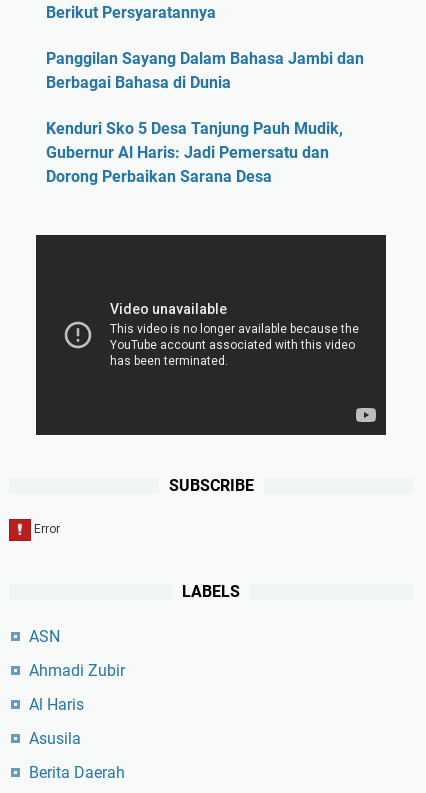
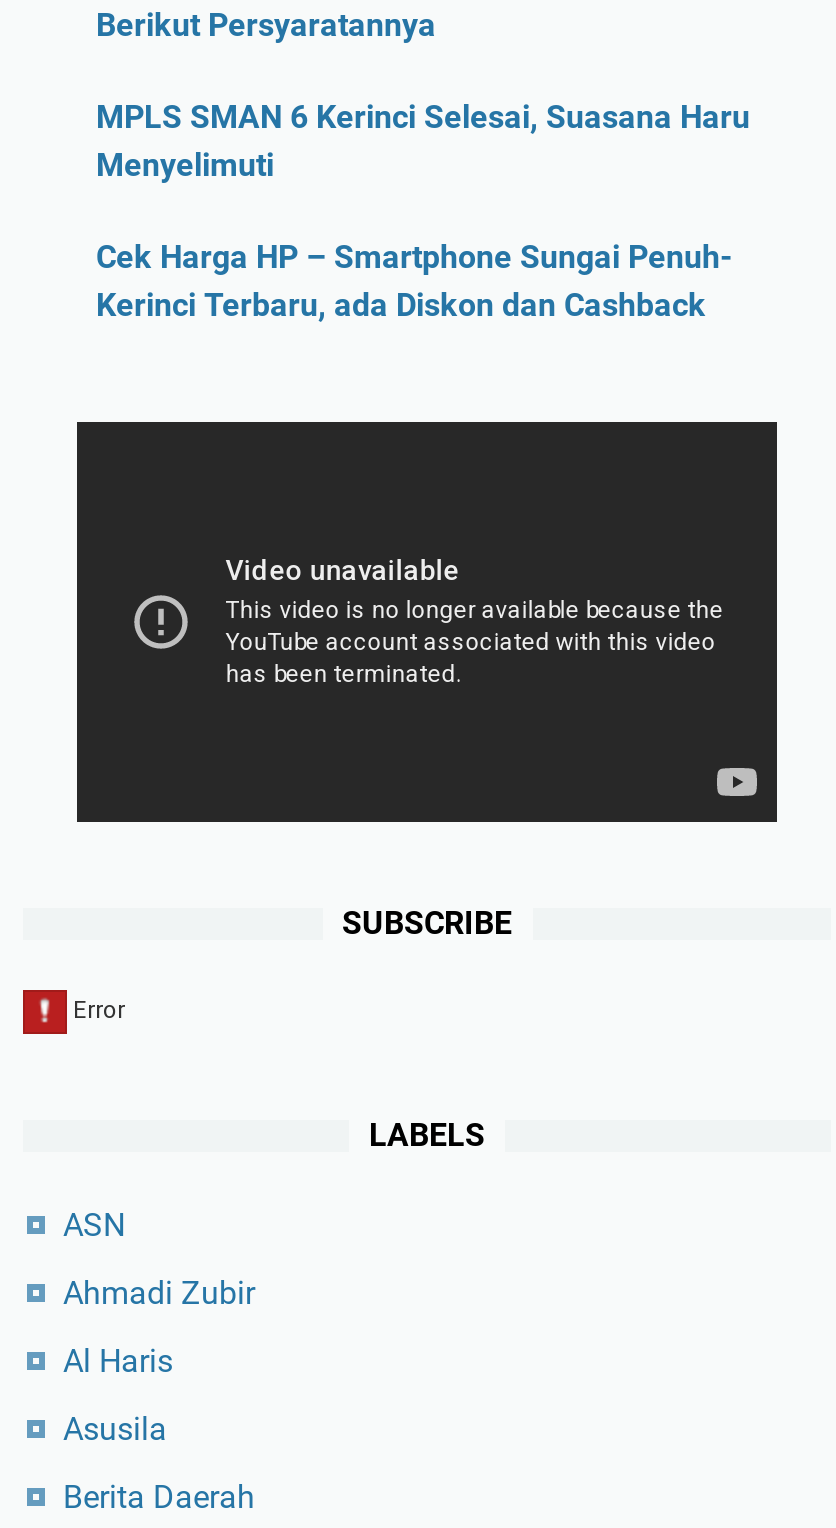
- Panggilan Sayang Dalam Bahasa Jambi dan
- Berbagai Bahasa di Dunia
+ MPLS SMAN 6 Kerinci Selesai, Suasana Haru
+ Menyelimuti

- Kenduri Sko 5 Desa Tanjung Pauh Mudik,
- Gubernur Al Haris: Jadi Pemersatu dan
- Dorong Perbaikan Sarana Desa
+ Cek Harga HP – Smartphone Sungai Penuh-
+ Kerinci Terbaru, ada Diskon dan Cashback
